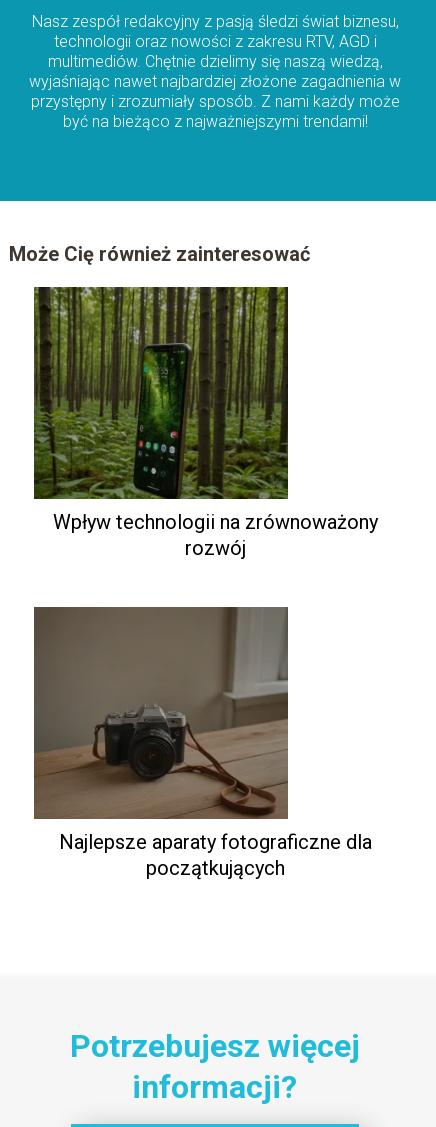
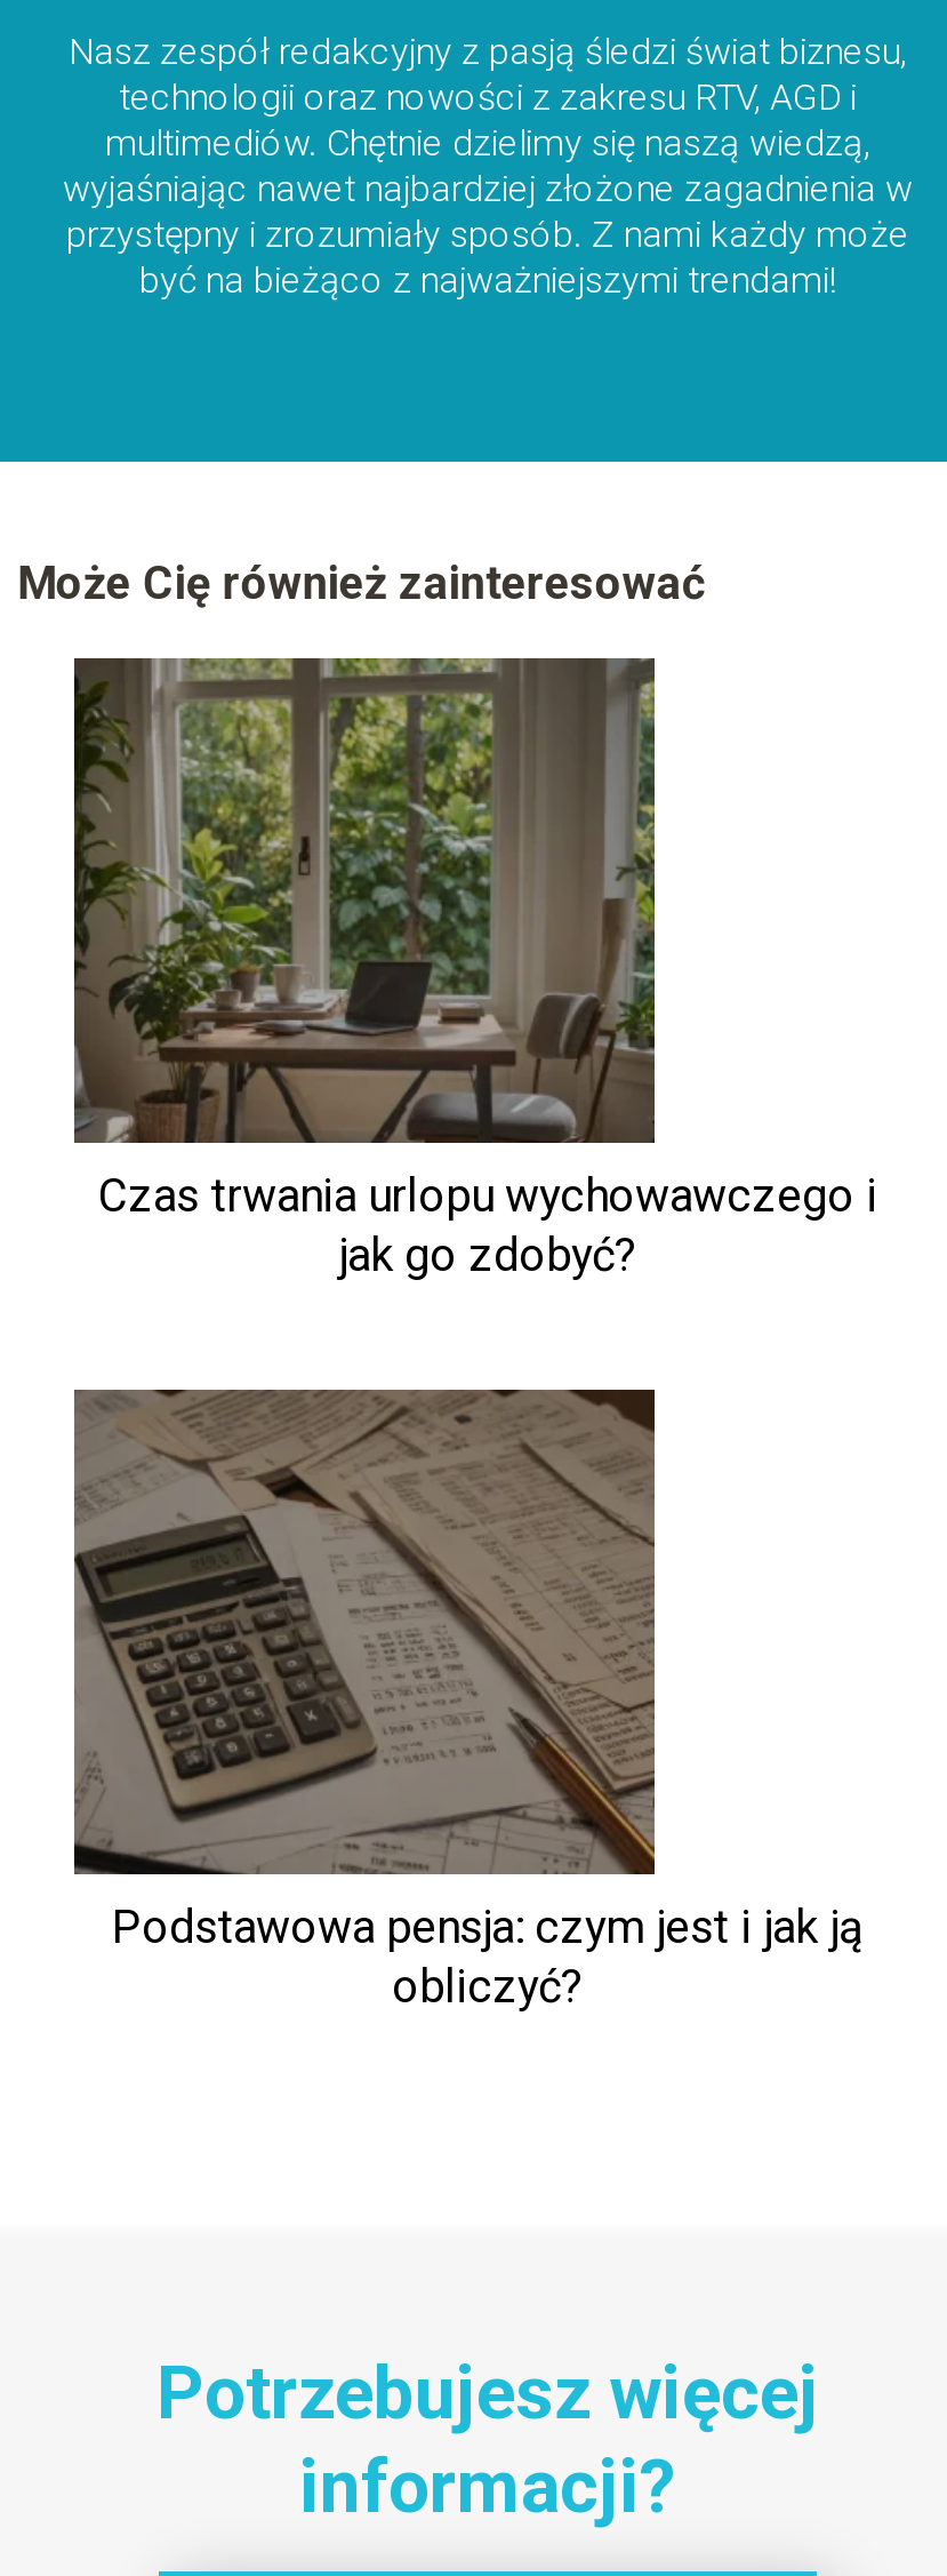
- [image]
- Wpływ technologii na zrównoważony
- rozwój
+ [image]
+ Czas trwania urlopu wychowawczego i
+ jak go zdobyć?

- [image]
- Najlepsze aparaty fotograficzne dla
- początkujących
+ [image]
+ Podstawowa pensja: czym jest i jak ją
+ obliczyć?
